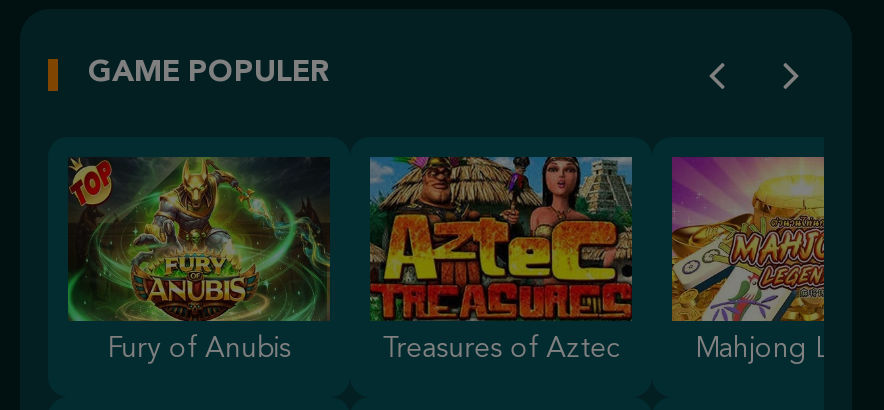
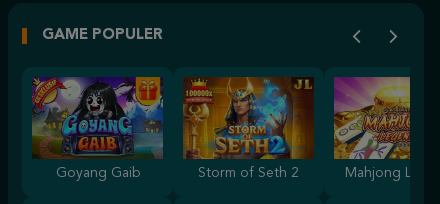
- [image]
- Fury of Anubis
+ [image]
+ Goyang Gaib

- [image]
- Treasures of Aztec
+ [image]
+ Storm of Seth 2
